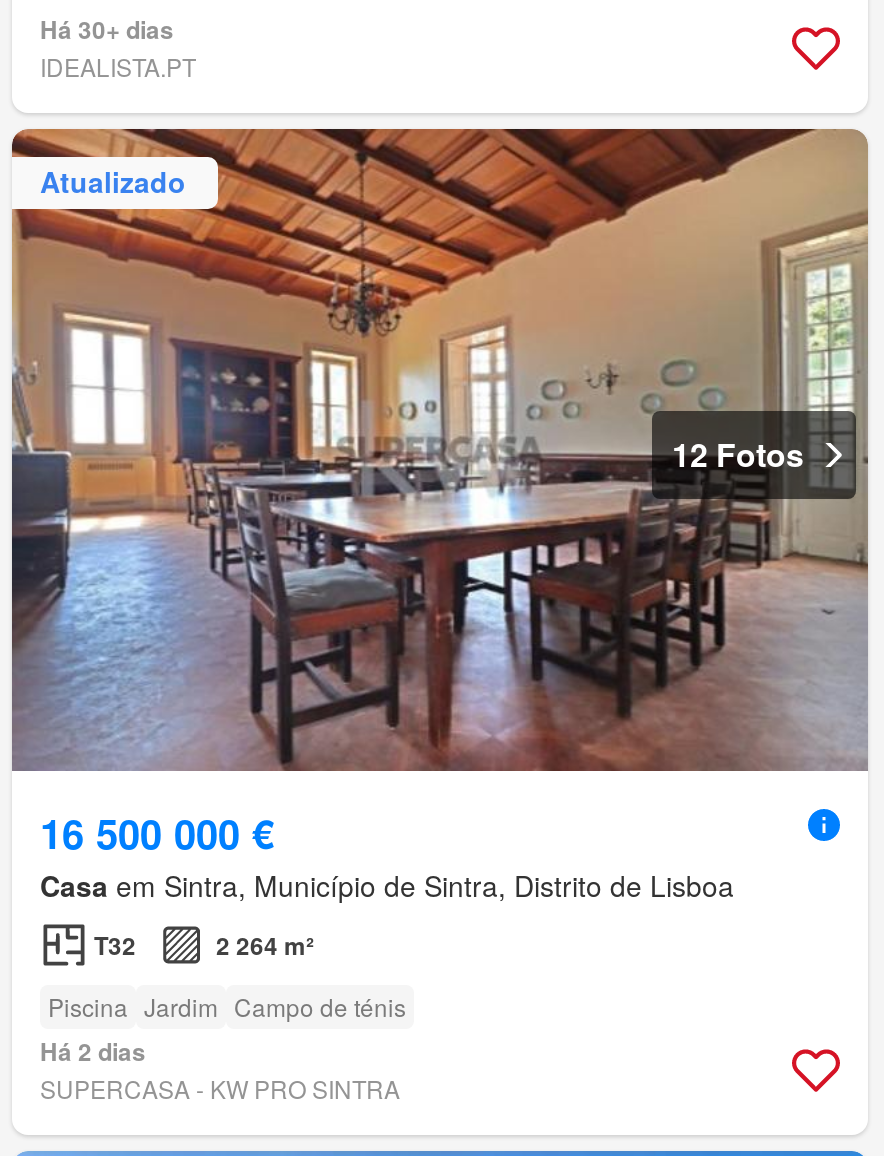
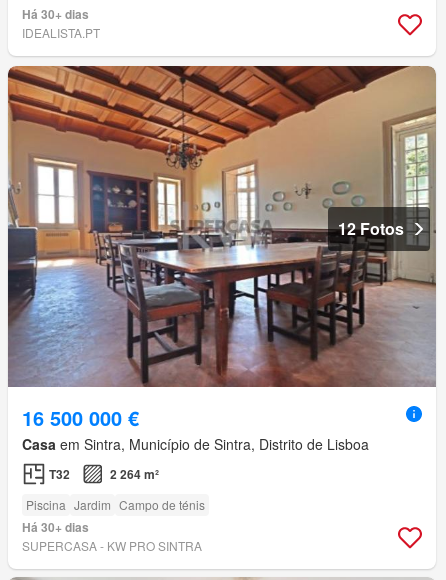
- Atualizado

- Há 2 dias
+ Há 30+ dias
